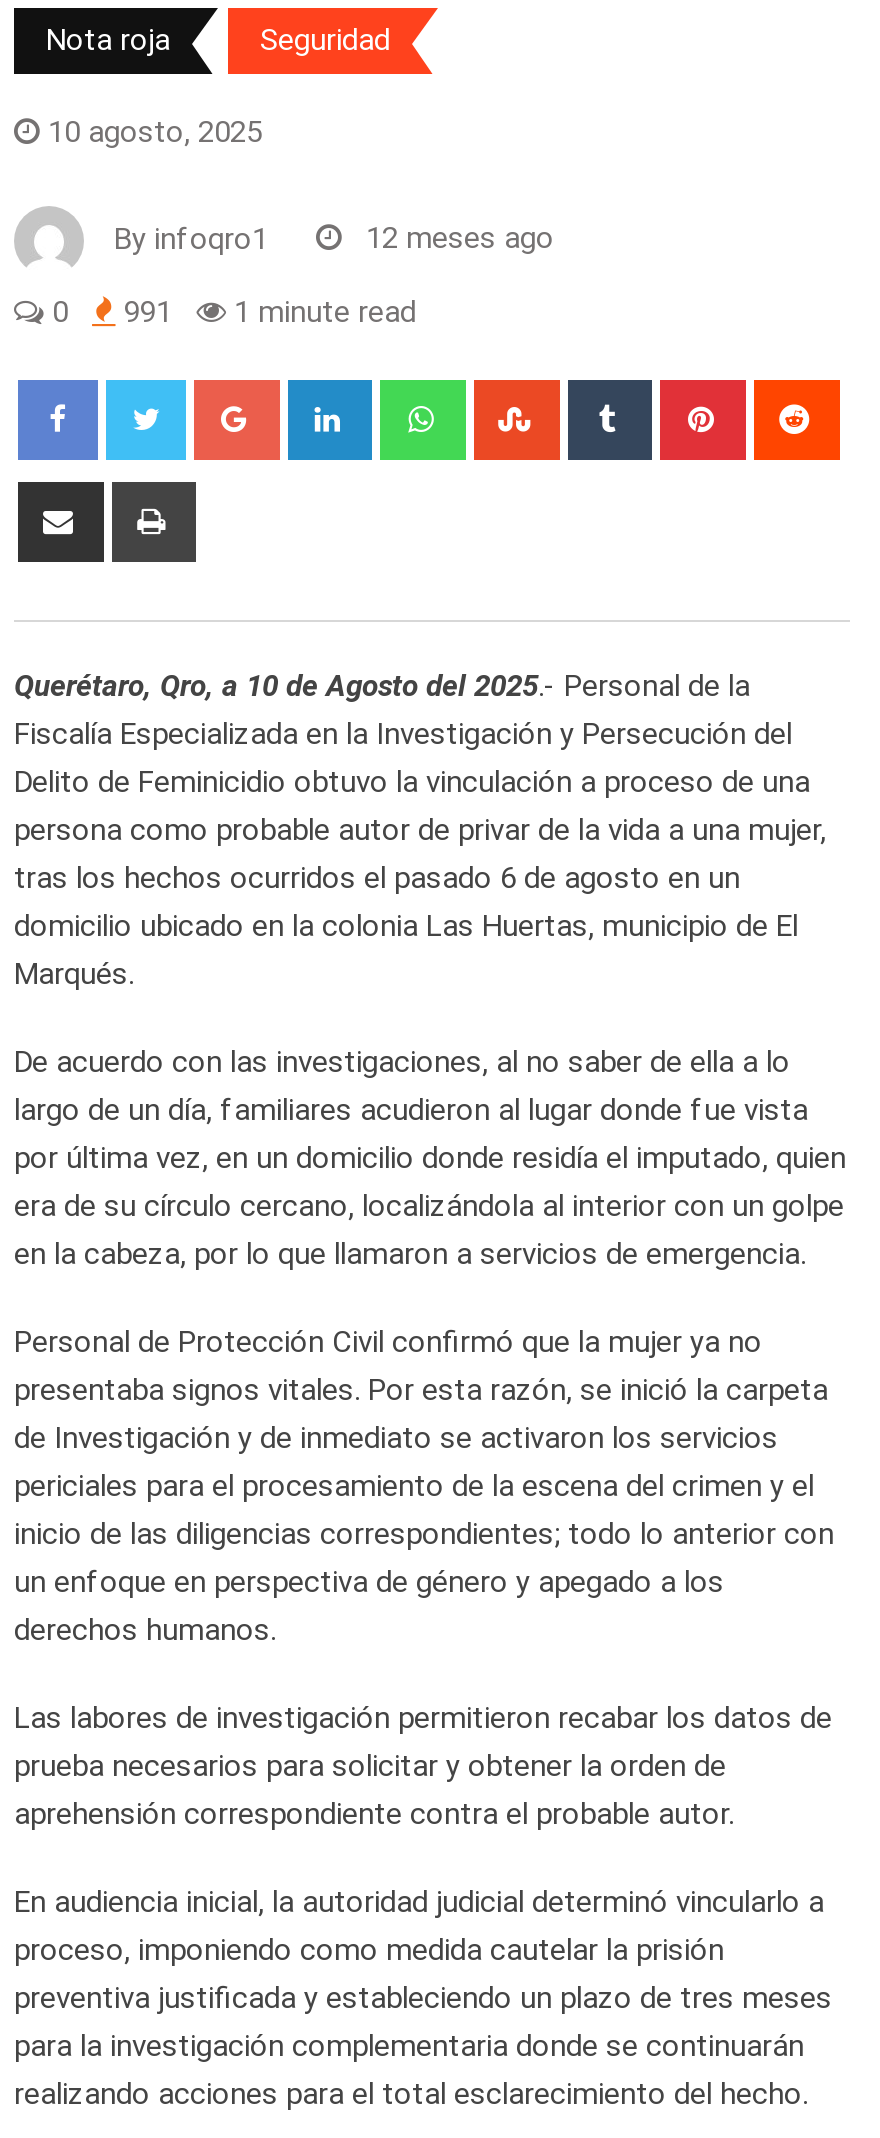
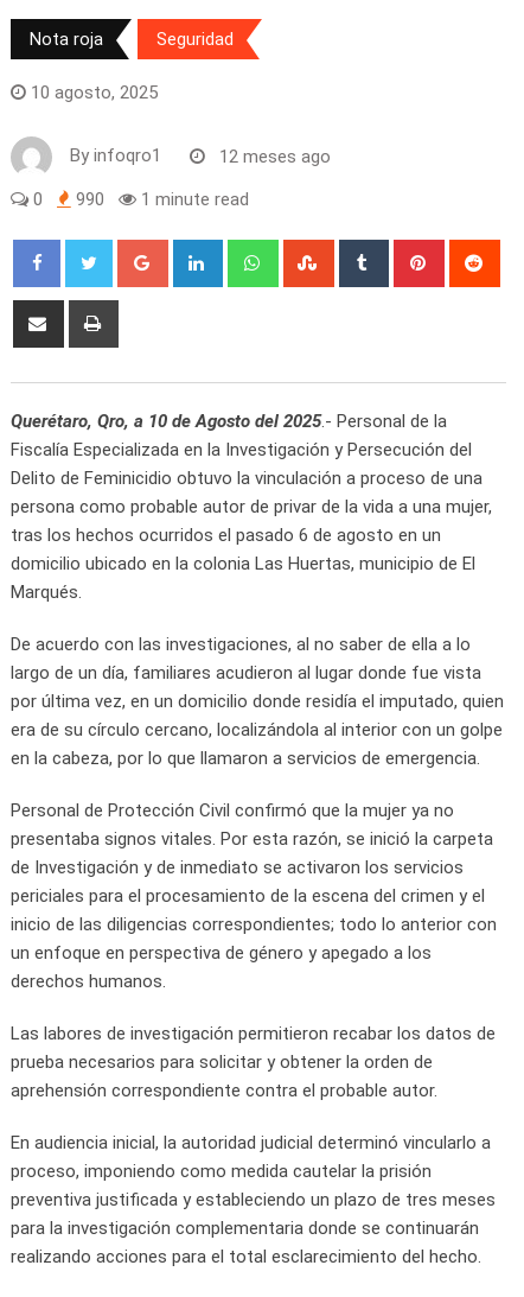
- 0 991 1 minute read
+ 0 990 1 minute read
